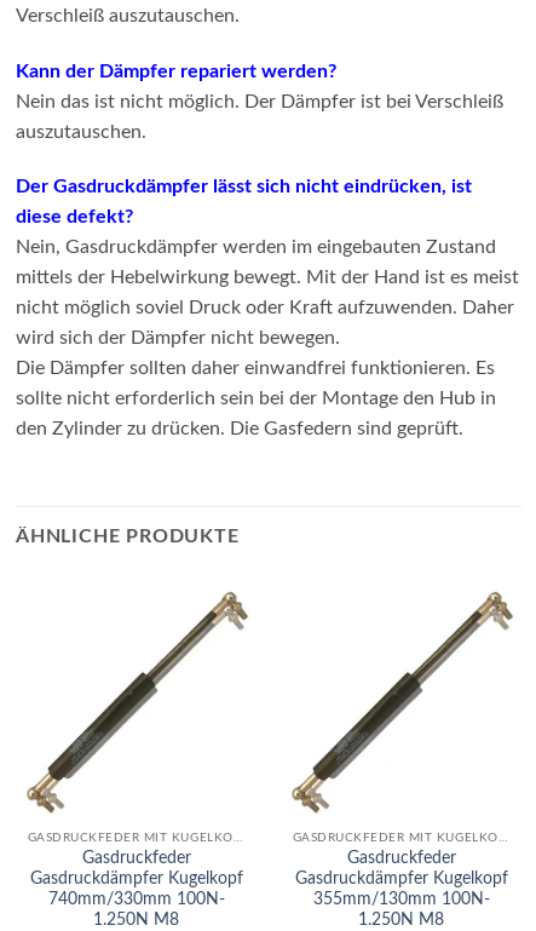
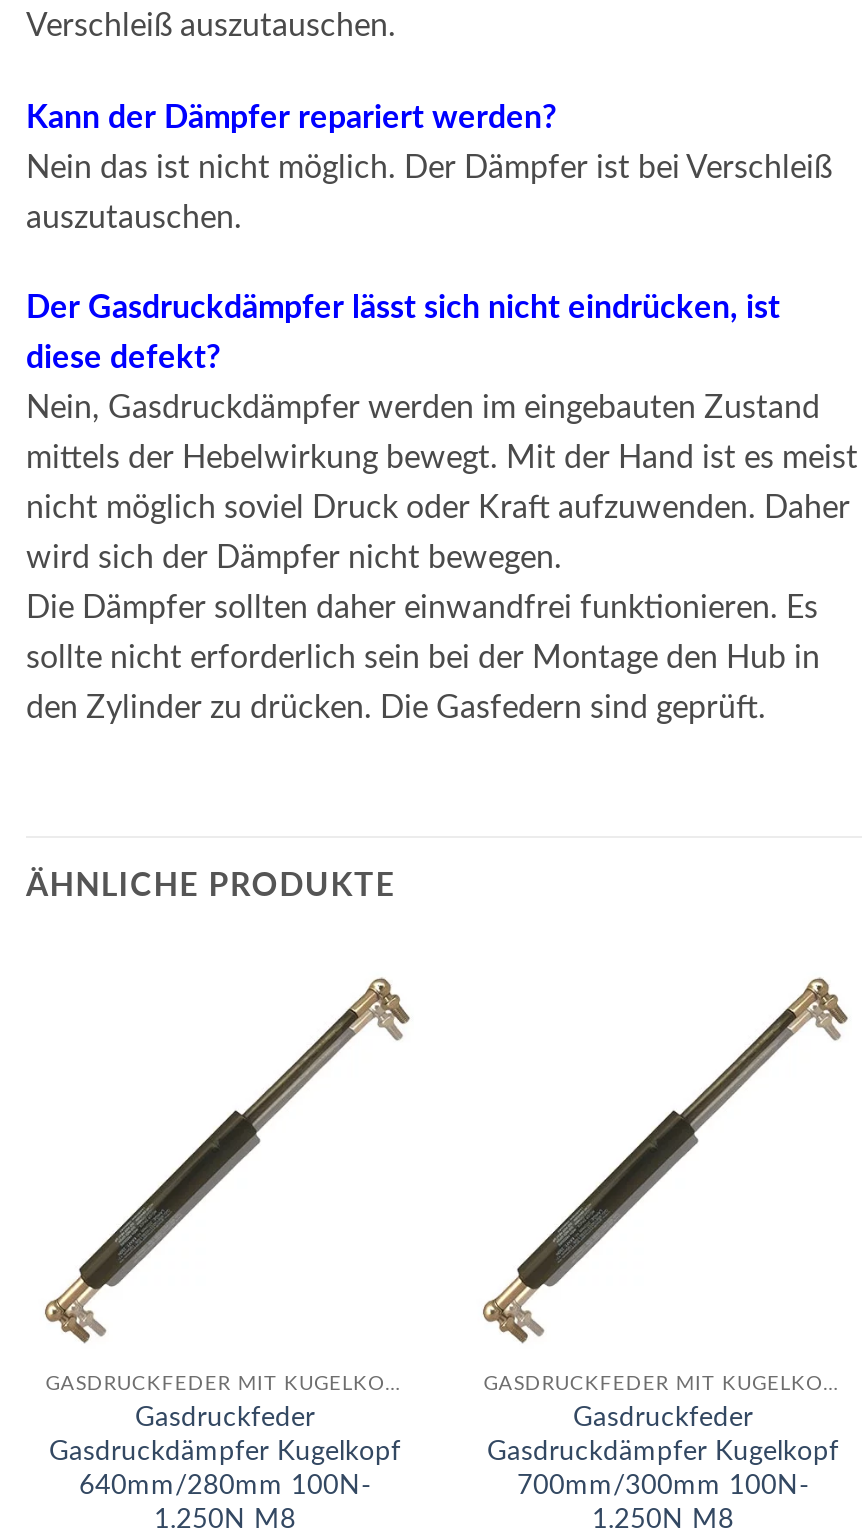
- 740mm/330mm 100N-
+ 640mm/280mm 100N-

- 355mm/130mm 100N-
+ 700mm/300mm 100N-
